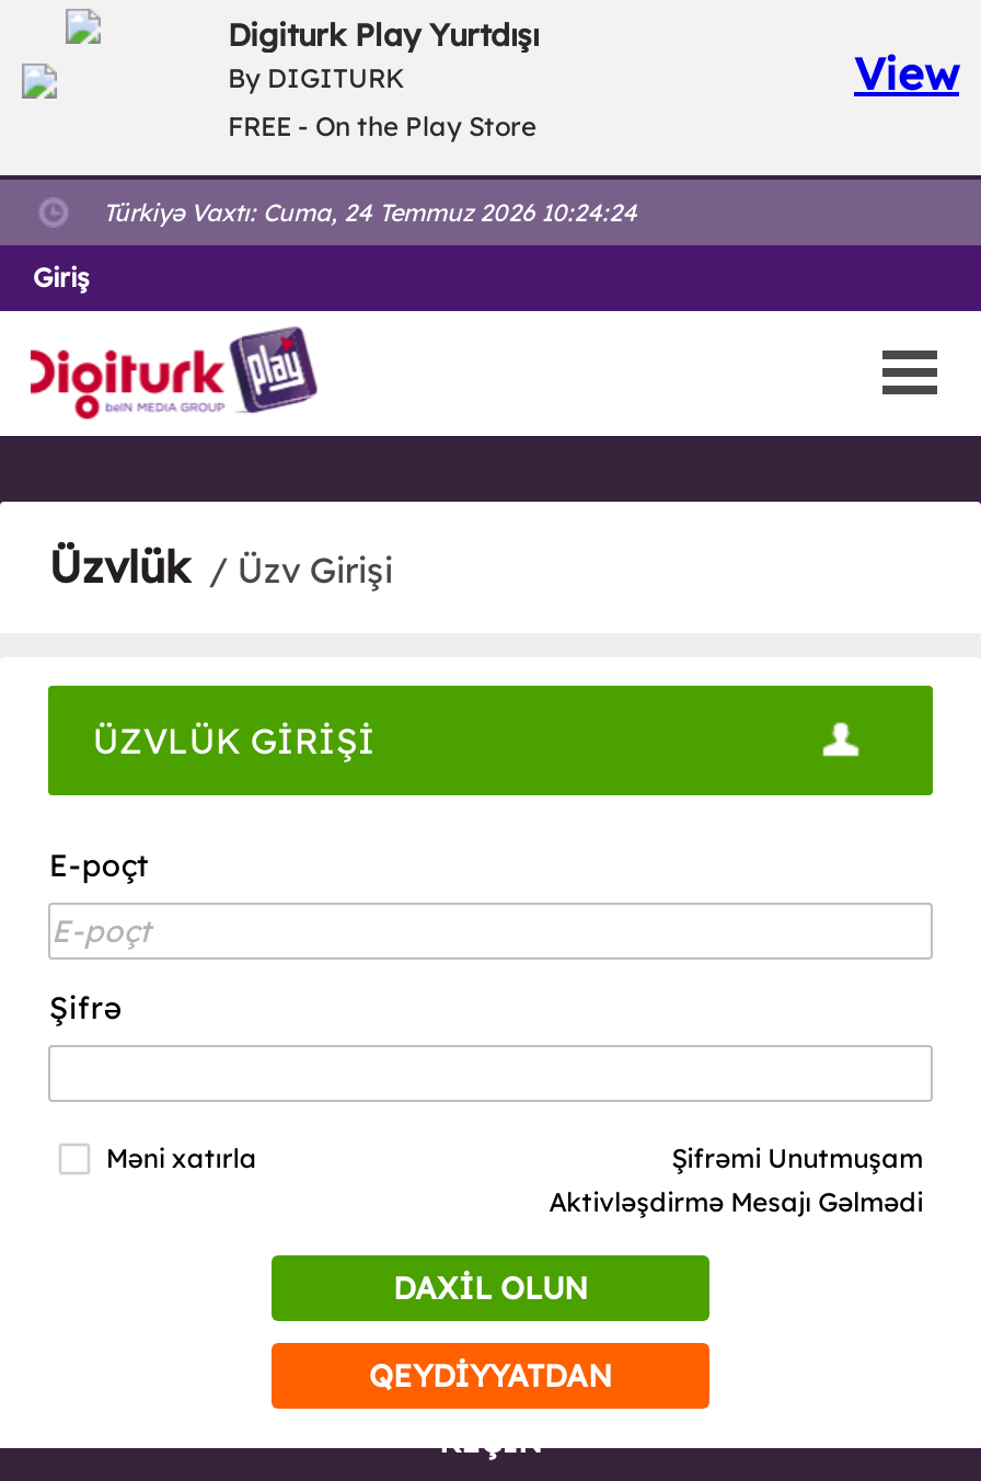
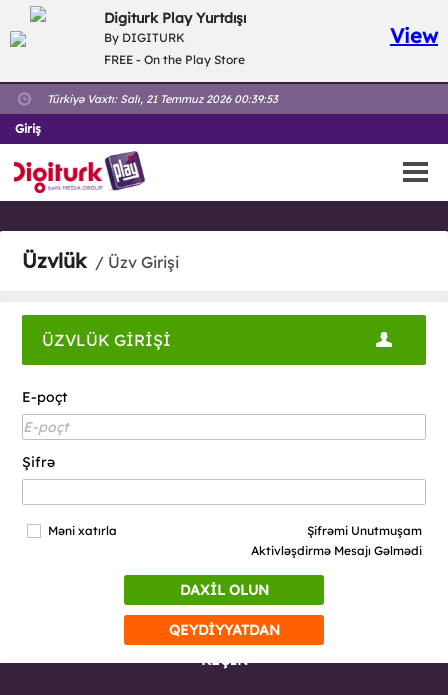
- Türkiyə Vaxtı: Cuma, 24 Temmuz 2026 10:24:24
+ Türkiyə Vaxtı: Salı, 21 Temmuz 2026 00:39:53
